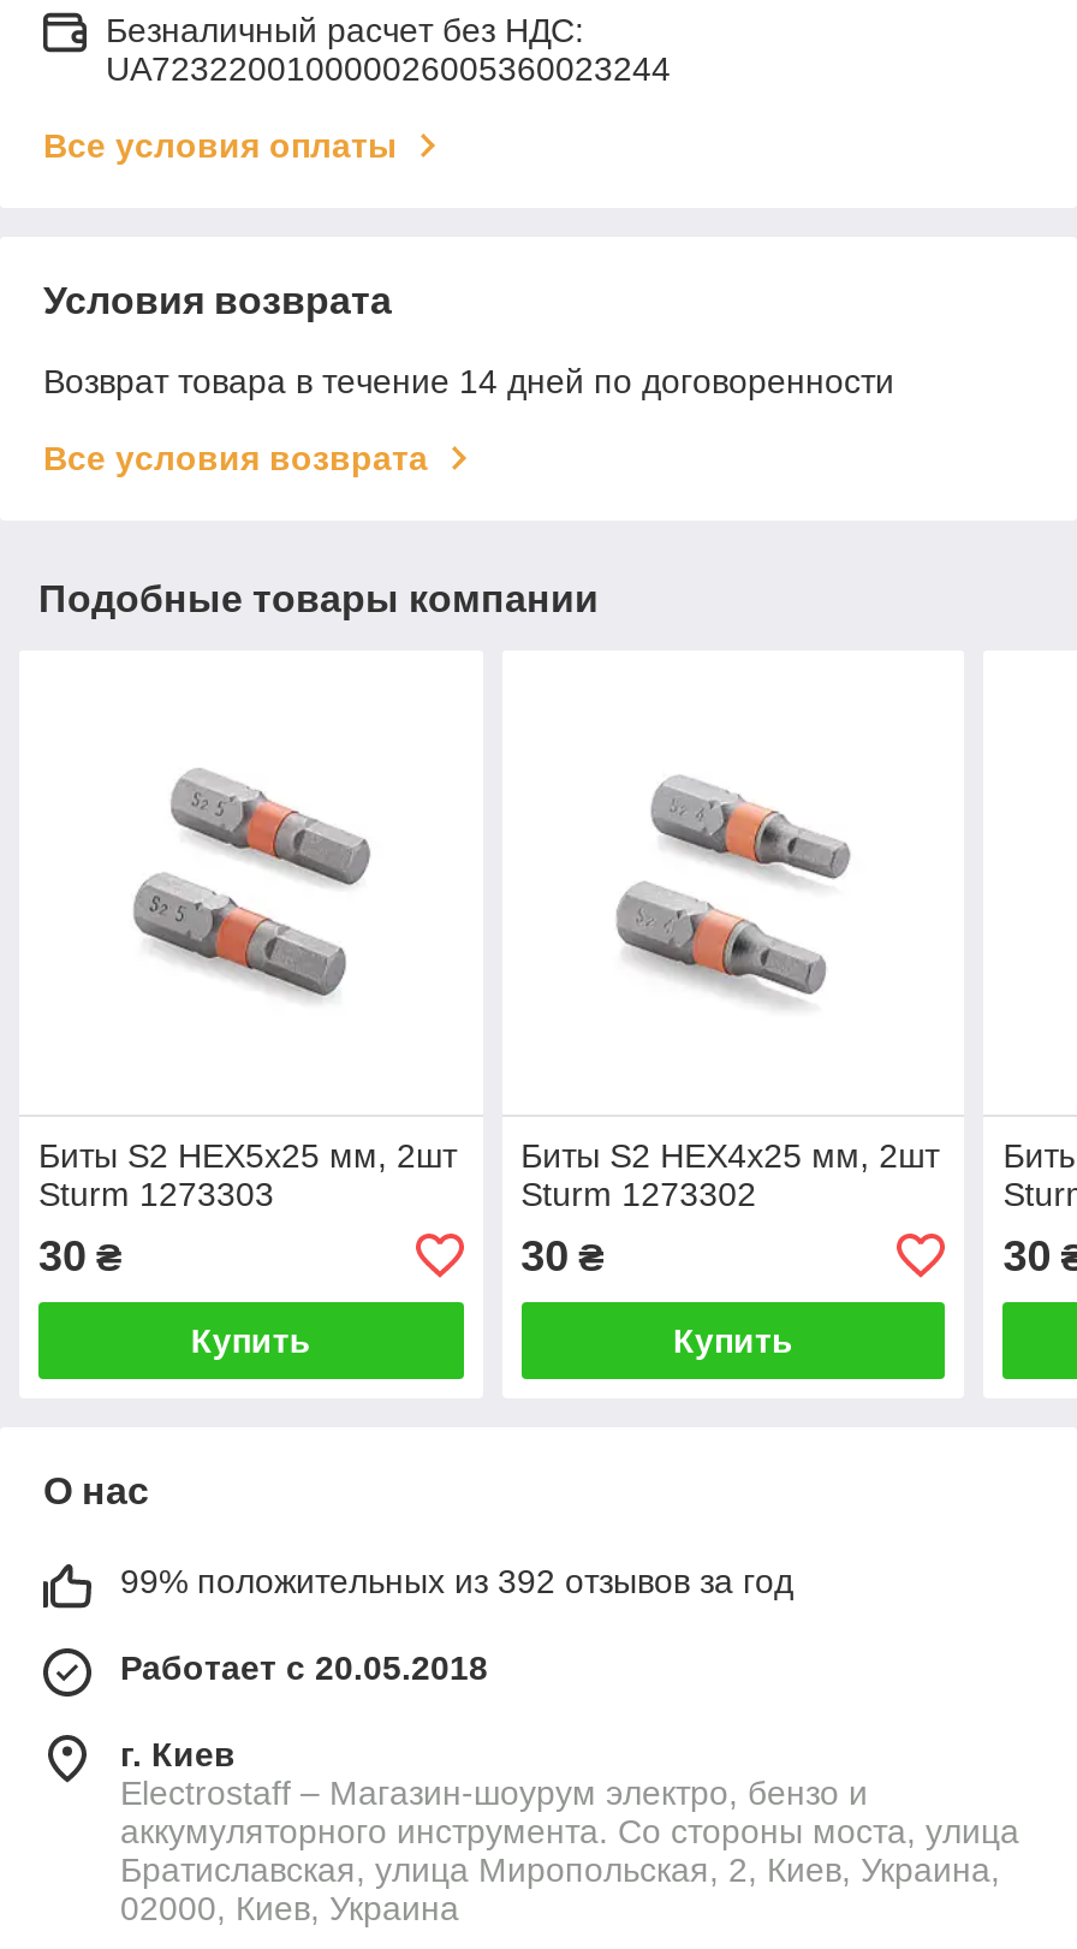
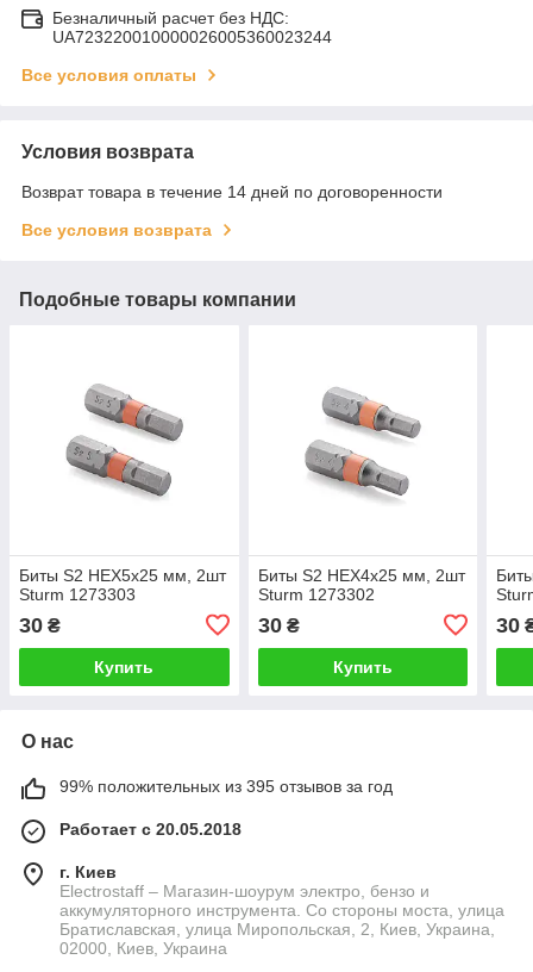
- 99% положительных из 392 отзывов за год
+ 99% положительных из 395 отзывов за год
